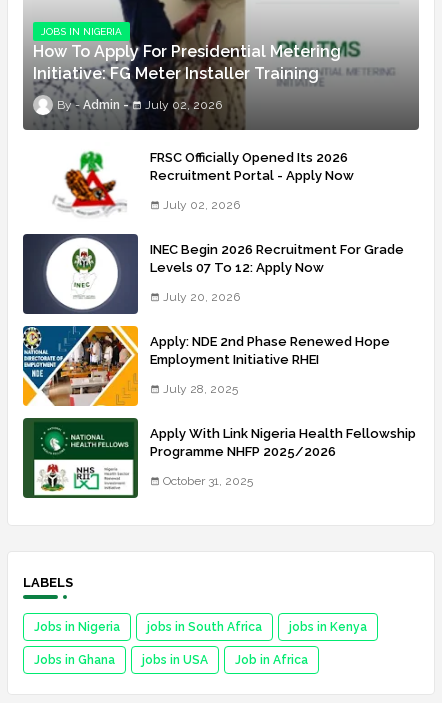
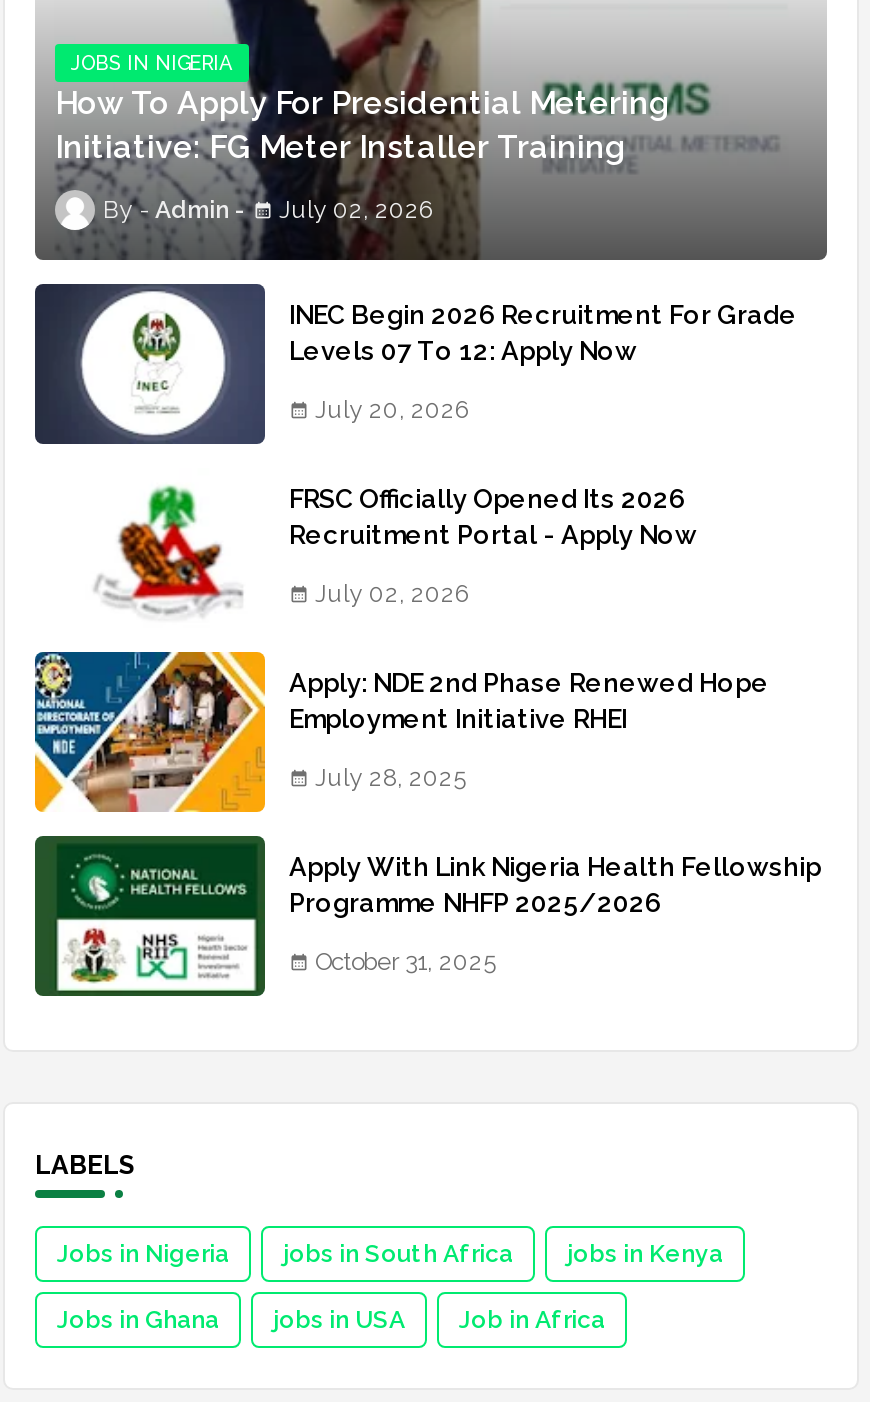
moved down: [image] | FRSC Officially Opened Its 2026 | Recruitment Portal - Apply Now | July 02, 2026

moved up: [image] | INEC Begin 2026 Recruitment For Grade | Levels 07 To 12: Apply Now | July 20, 2026
